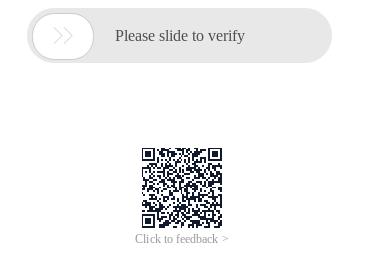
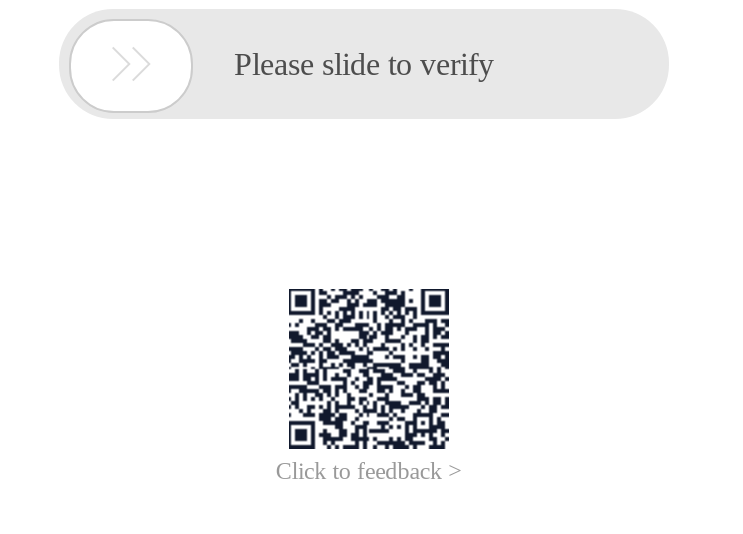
- [image]
+ [image]
